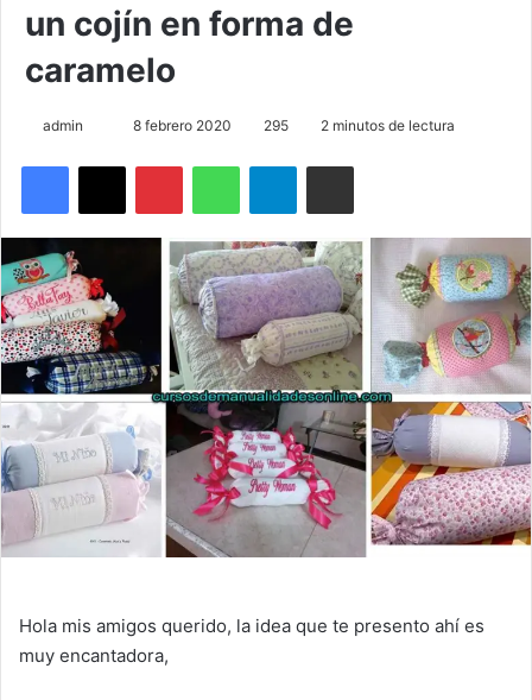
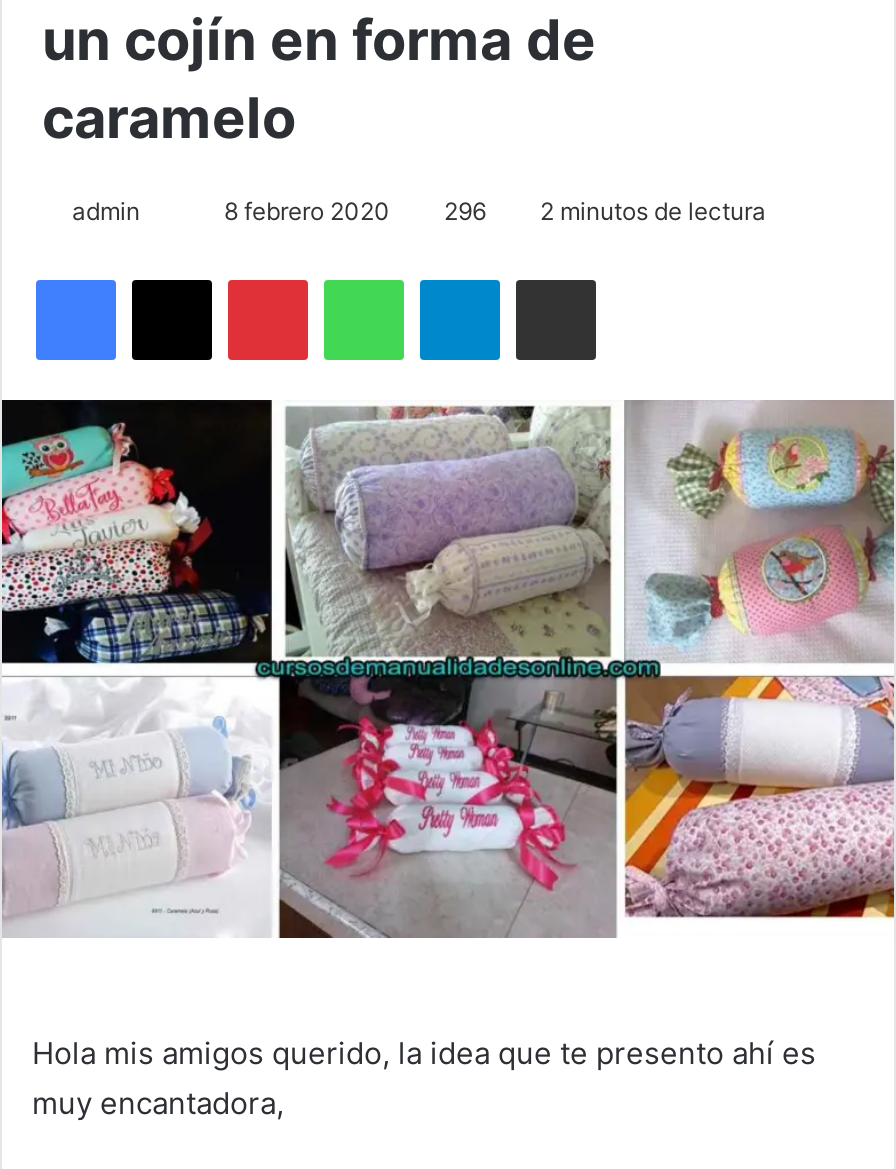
- 295
+ 296
